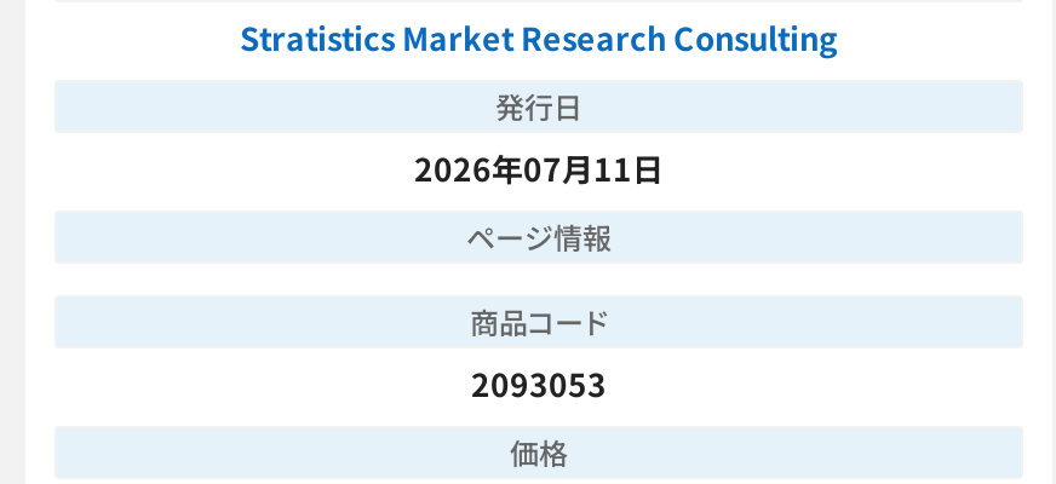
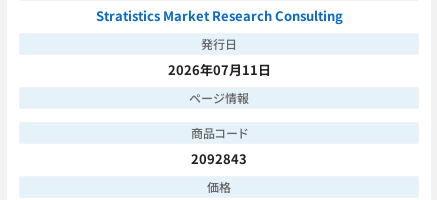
- 2093053
+ 2092843
